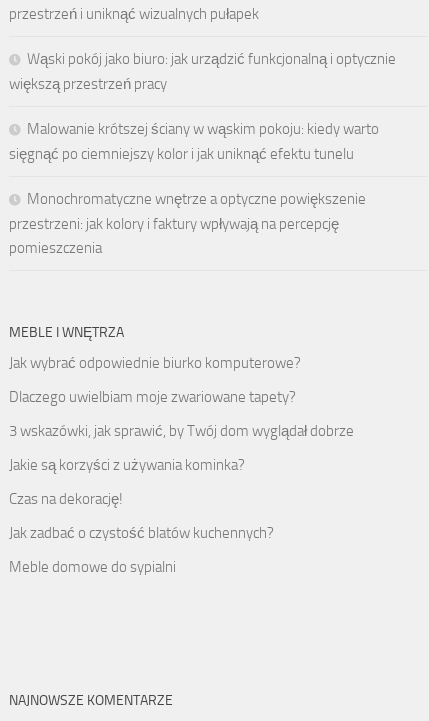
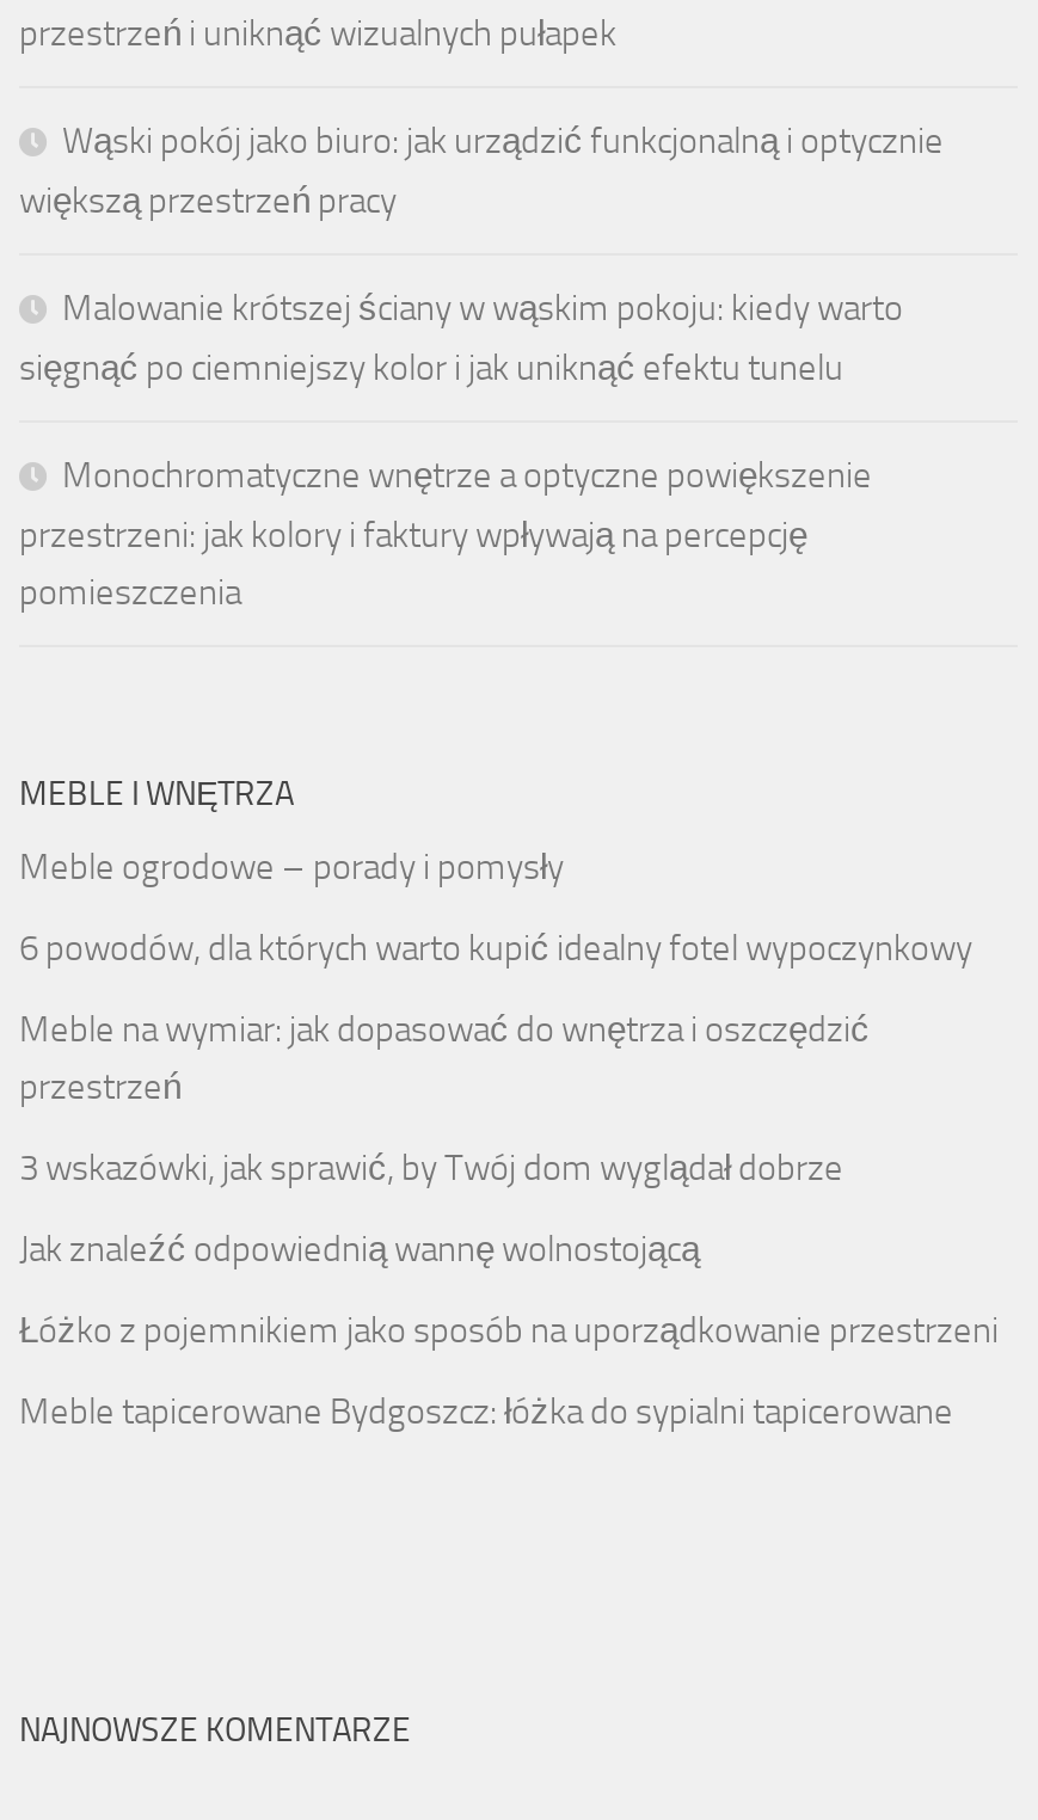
- Jak wybrać odpowiednie biurko komputerowe?
- Dlaczego uwielbiam moje zwariowane tapety?
+ Meble ogrodowe – porady i pomysły
+ 6 powodów, dla których warto kupić idealny fotel wypoczynkowy
+ Meble na wymiar: jak dopasować do wnętrza i oszczędzić
+ przestrzeń

moved down: 3 wskazówki, jak sprawić, by Twój dom wyglądał dobrze

- Jakie są korzyści z używania kominka?
- Czas na dekorację!
- Jak zadbać o czystość blatów kuchennych?
- Meble domowe do sypialni
+ Jak znaleźć odpowiednią wannę wolnostojącą
+ Łóżko z pojemnikiem jako sposób na uporządkowanie przestrzeni
+ Meble tapicerowane Bydgoszcz: łóżka do sypialni tapicerowane
